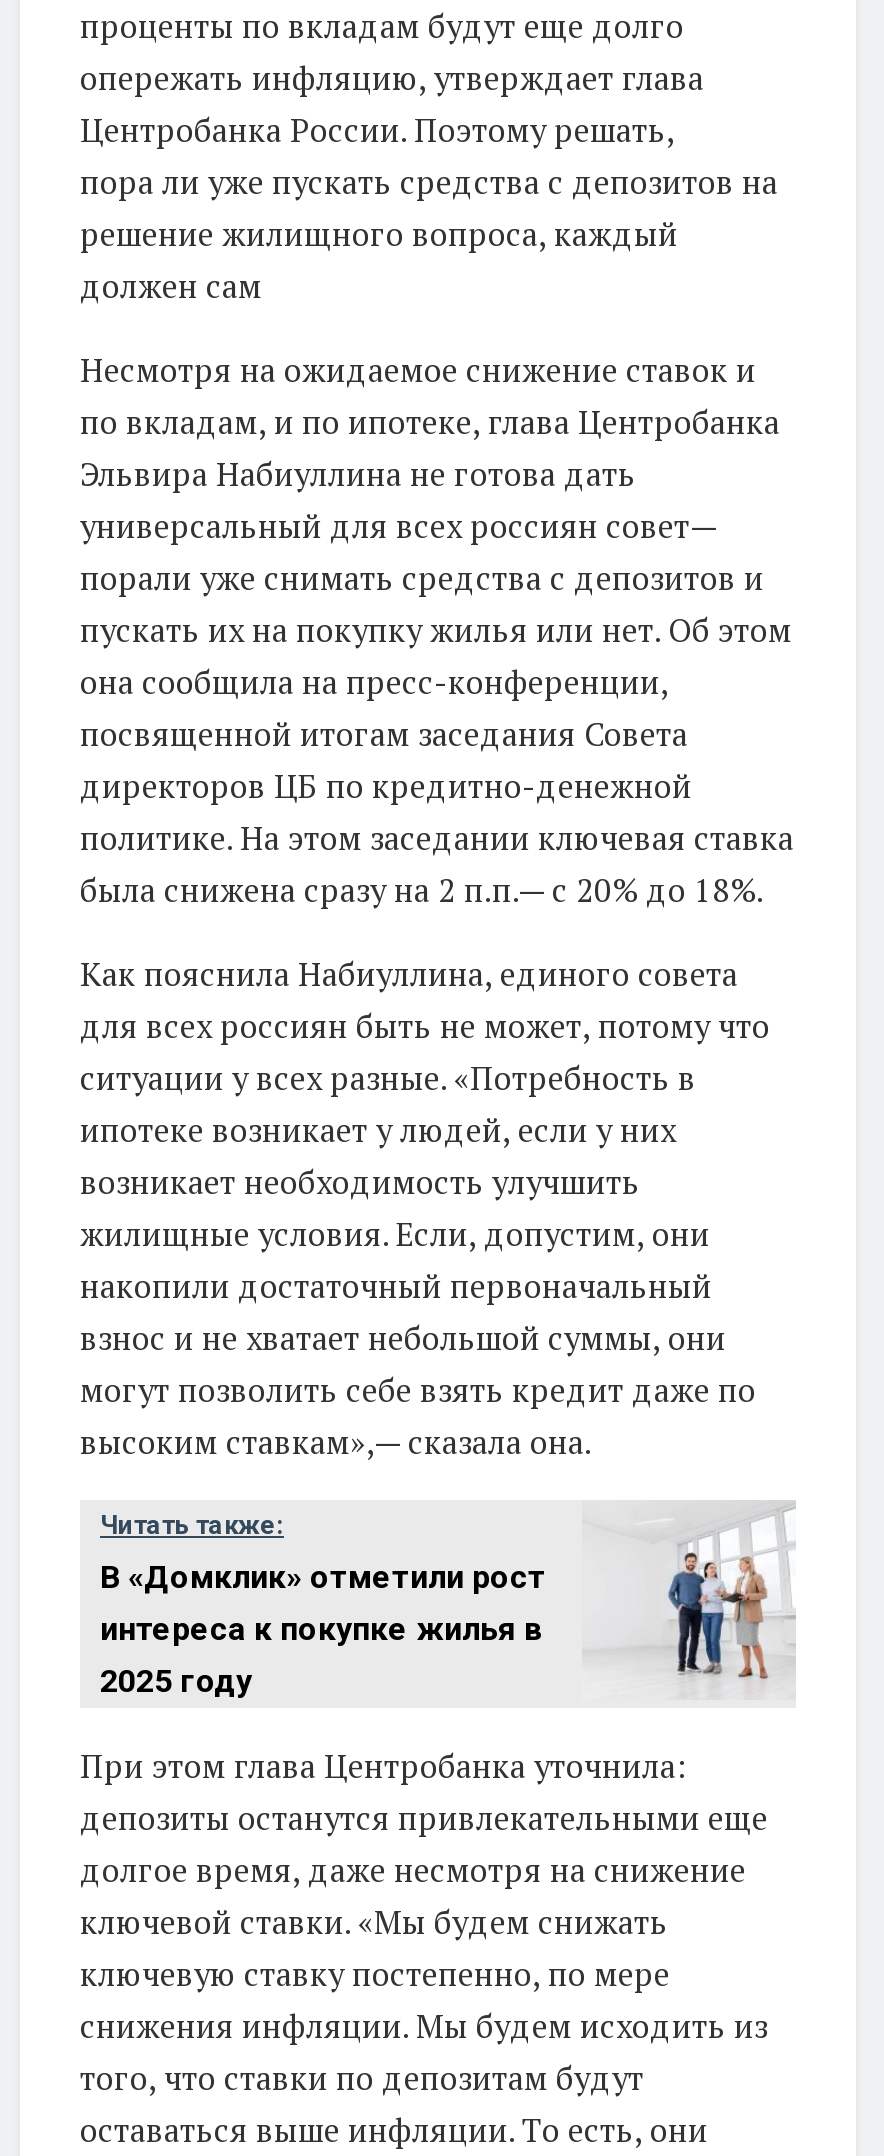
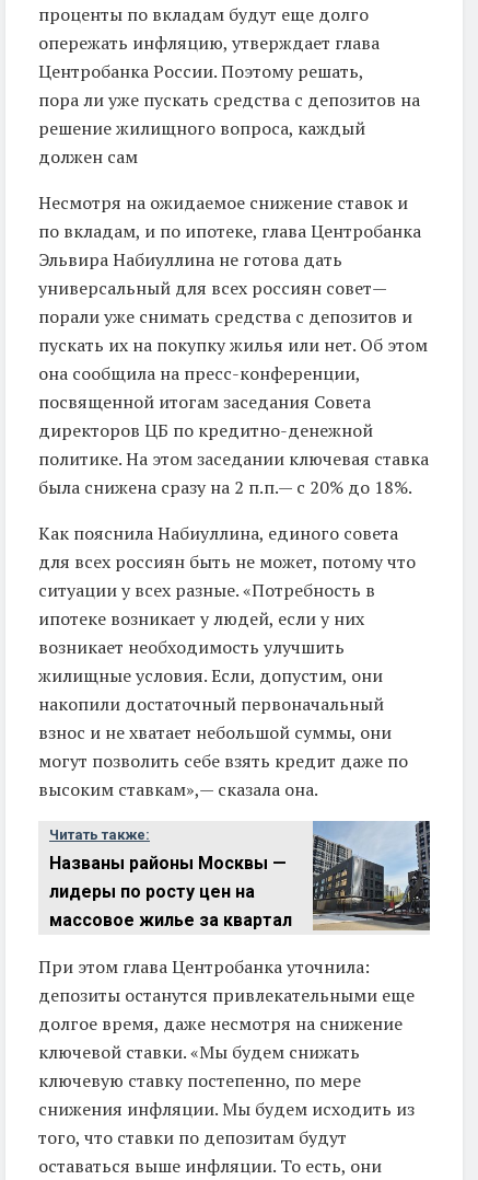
- [image]
- В «Домклик» отметили рост
- интереса к покупке жилья в
- 2025 году
+ [image]
+ Названы районы Москвы —
+ лидеры по росту цен на
+ массовое жилье за квартал
